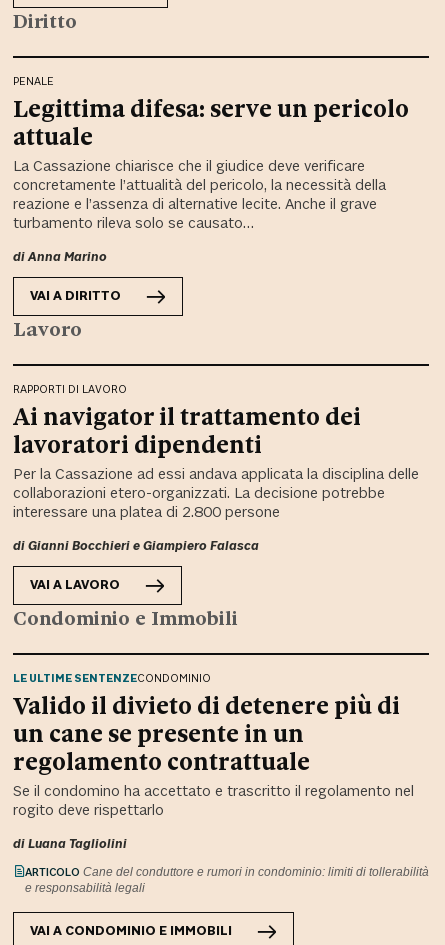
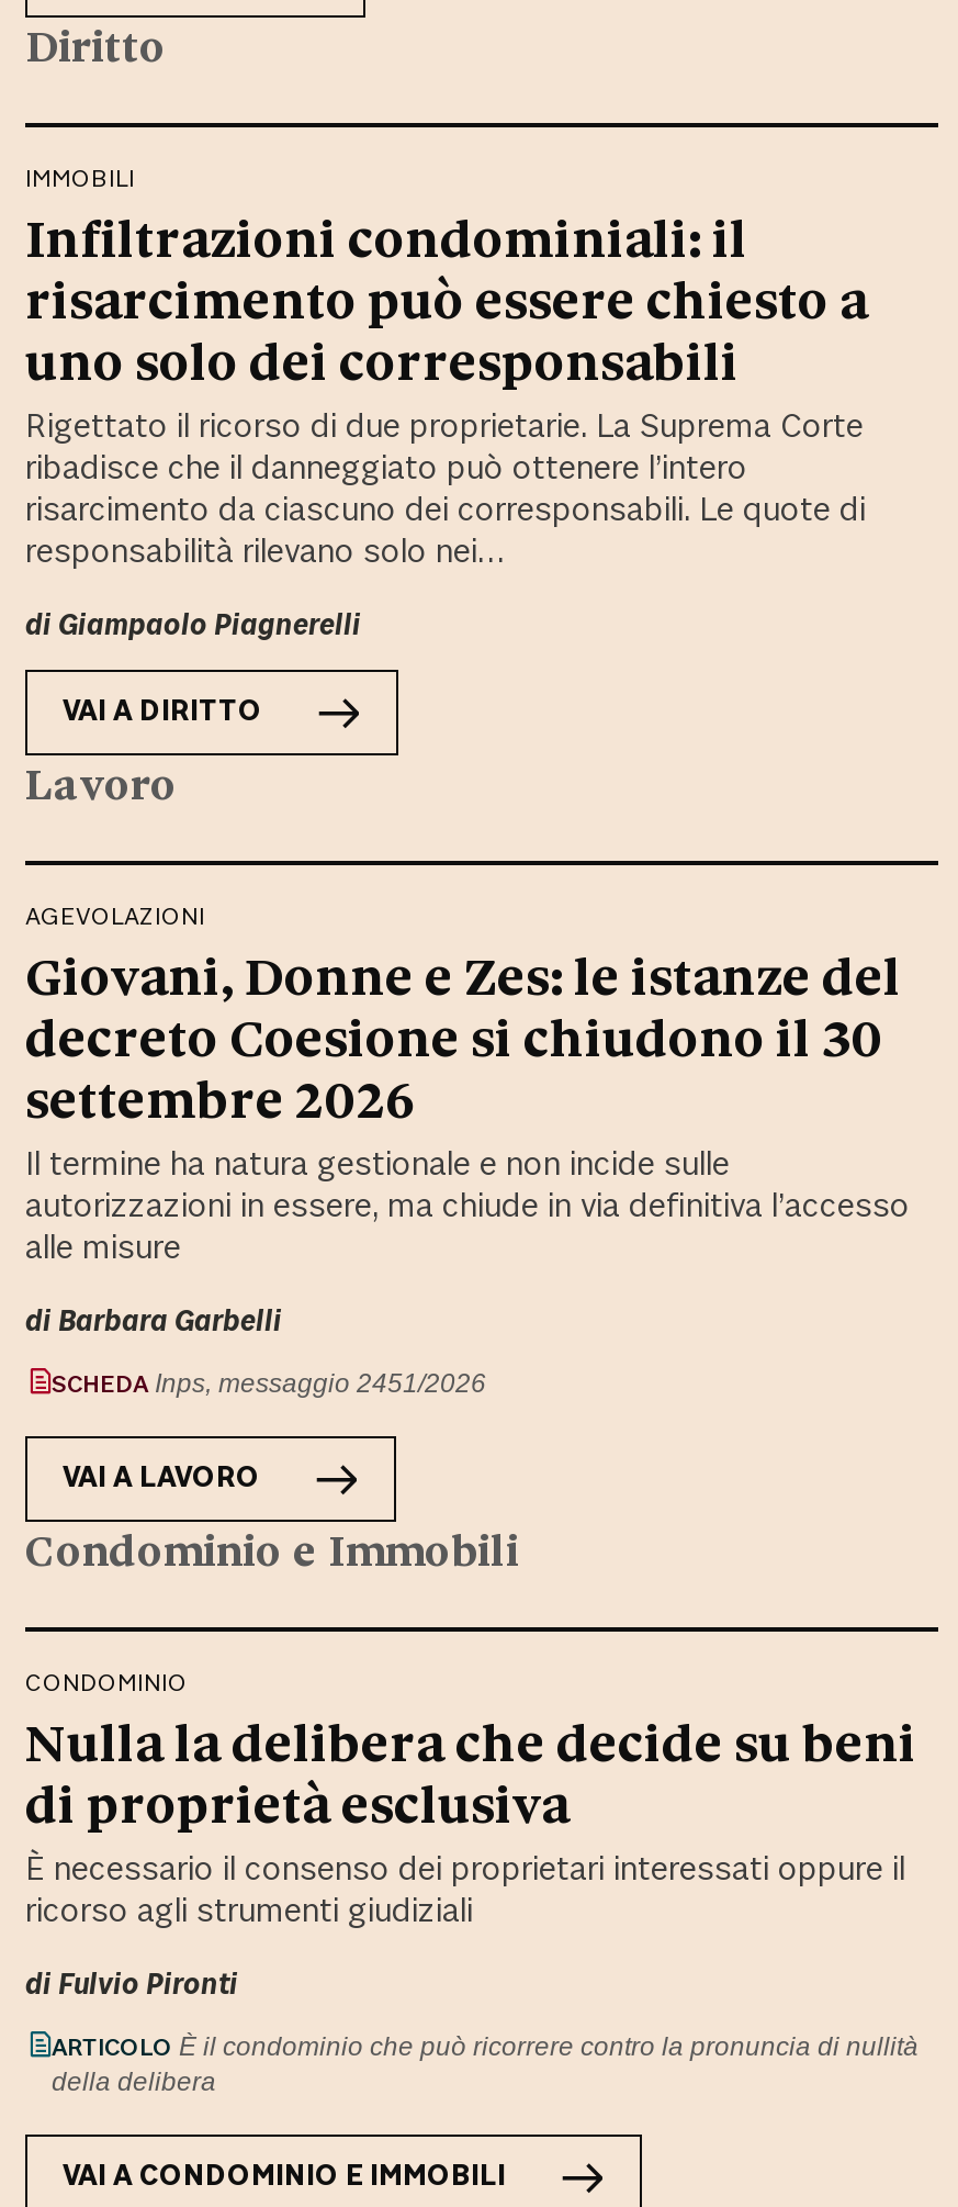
- PENALE
- Legittima difesa: serve un pericolo
- attuale
- La Cassazione chiarisce che il giudice deve verificare
- concretamente l’attualità del pericolo, la necessità della
- reazione e l’assenza di alternative lecite. Anche il grave
- turbamento rileva solo se causato…
+ IMMOBILI
+ Infiltrazioni condominiali: il
+ risarcimento può essere chiesto a
+ uno solo dei corresponsabili
+ Rigettato il ricorso di due proprietarie. La Suprema Corte
+ ribadisce che il danneggiato può ottenere l’intero
+ risarcimento da ciascuno dei corresponsabili. Le quote di
+ responsabilità rilevano solo nei…

- di Anna Marino
+ di Giampaolo Piagnerelli

- RAPPORTI DI LAVORO
- Ai navigator il trattamento dei
- lavoratori dipendenti
- Per la Cassazione ad essi andava applicata la disciplina delle
- collaborazioni etero-organizzati. La decisione potrebbe
- interessare una platea di 2.800 persone
- di Gianni Bocchieri e Giampiero Falasca
+ AGEVOLAZIONI
+ Giovani, Donne e Zes: le istanze del
+ decreto Coesione si chiudono il 30
+ settembre 2026
+ Il termine ha natura gestionale e non incide sulle
+ autorizzazioni in essere, ma chiude in via definitiva l’accesso
+ alle misure
+ di Barbara Garbelli
+ SCHEDA Inps, messaggio 2451/2026

moved down: VAI A LAVORO | Condominio e Immobili

- LE ULTIME SENTENZECONDOMINIO
- Valido il divieto di detenere più di
- un cane se presente in un
- regolamento contrattuale
- Se il condomino ha accettato e trascritto il regolamento nel
- rogito deve rispettarlo
+ CONDOMINIO
+ Nulla la delibera che decide su beni
+ di proprietà esclusiva
+ È necessario il consenso dei proprietari interessati oppure il
+ ricorso agli strumenti giudiziali

- di Luana Tagliolini
+ di Fulvio Pironti

- ARTICOLO Cane del conduttore e rumori in condominio: limiti di tollerabilità
- e responsabilità legali
+ ARTICOLO È il condominio che può ricorrere contro la pronuncia di nullità
+ della delibera
